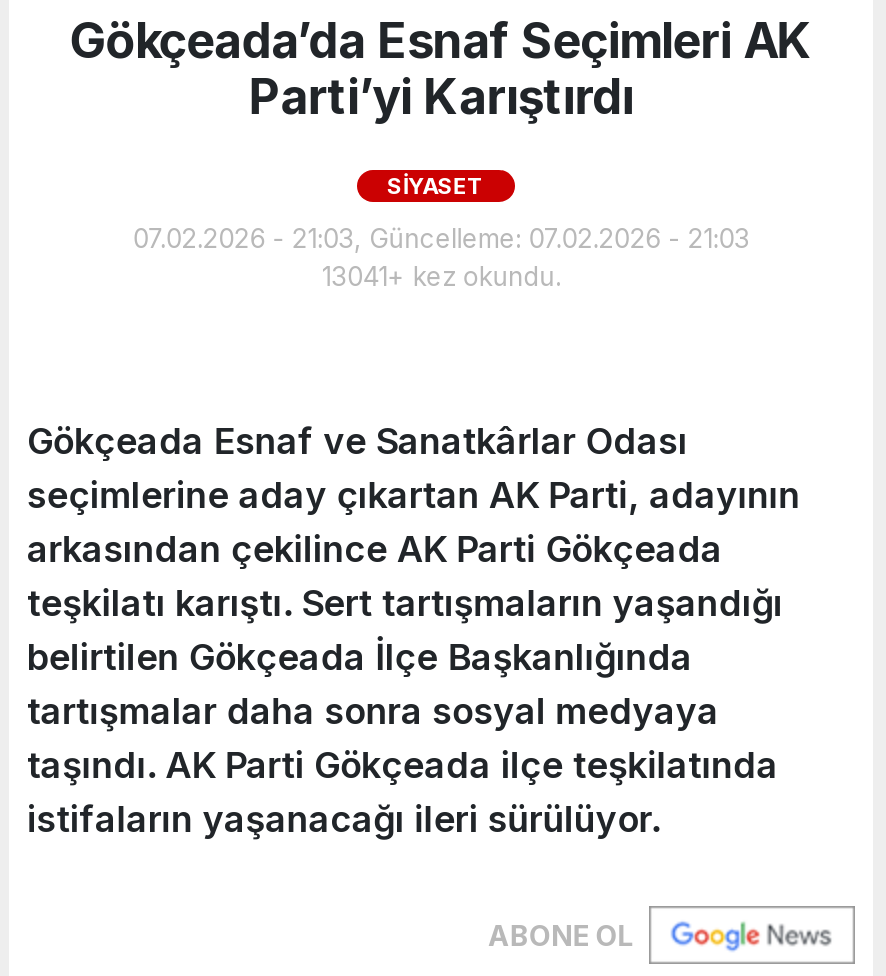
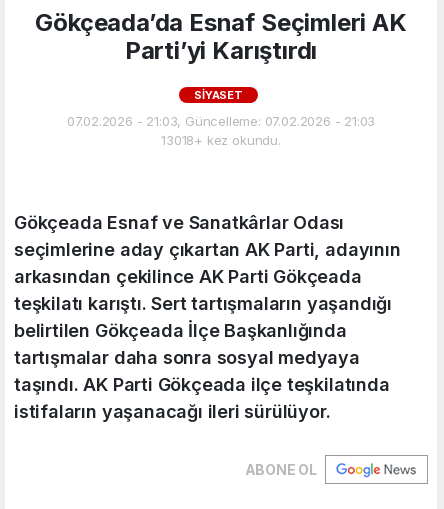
- 13041+ kez okundu.
+ 13018+ kez okundu.
